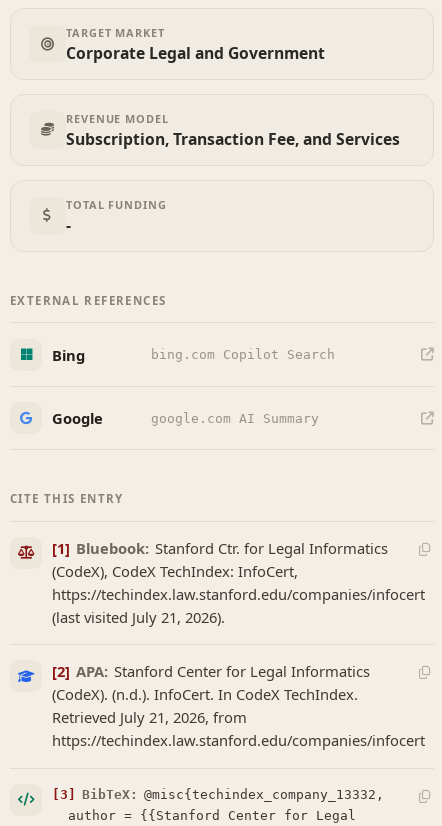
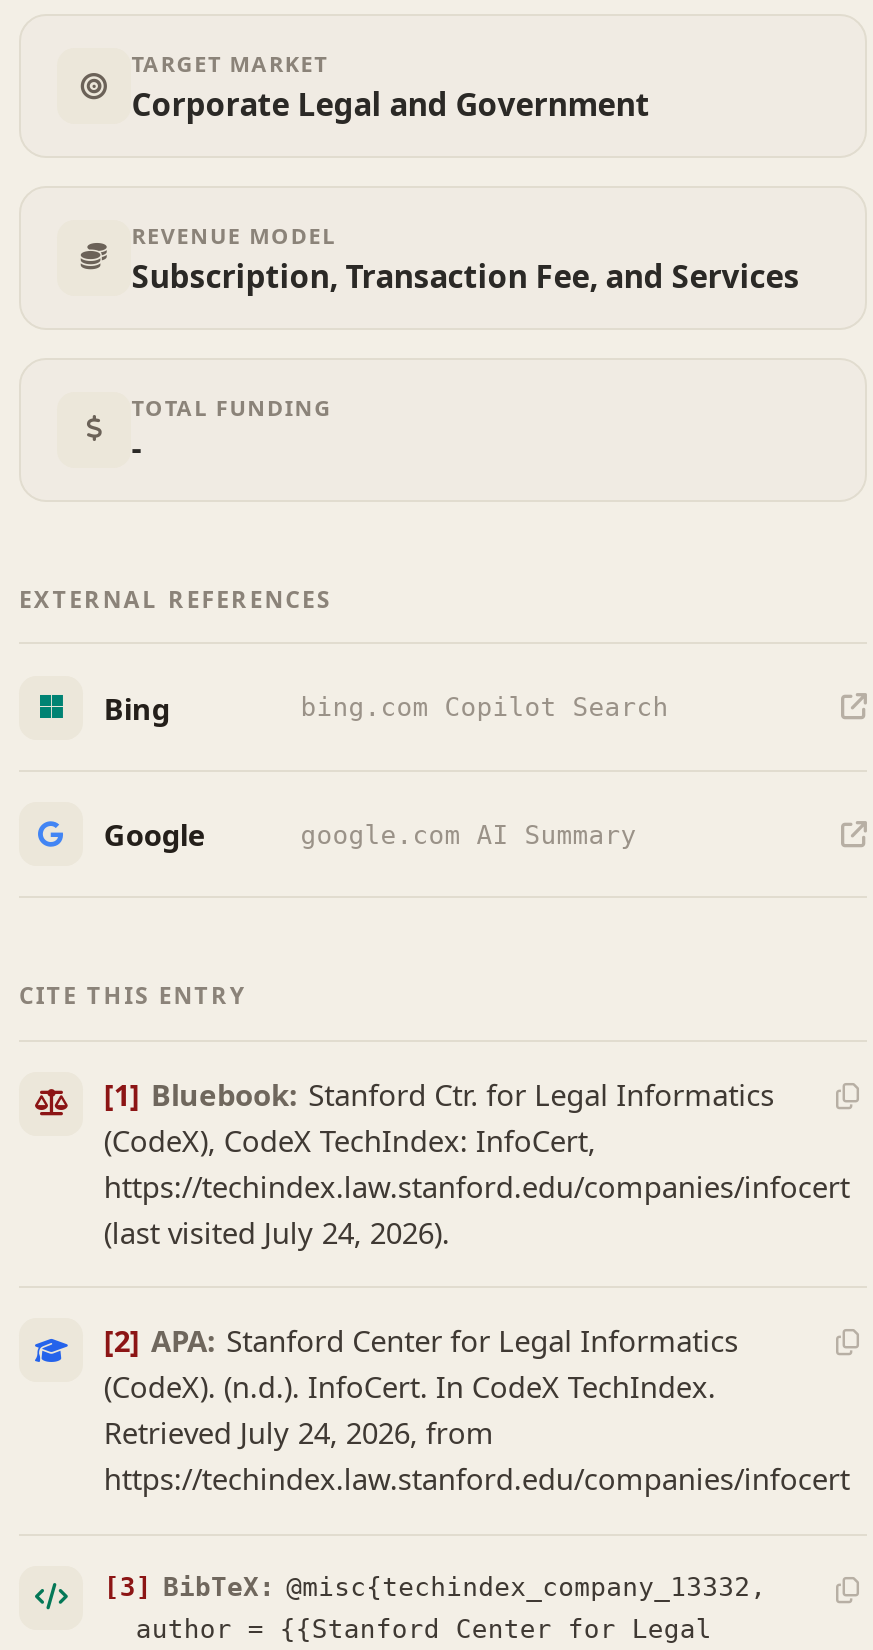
- (last visited July 21, 2026).
+ (last visited July 24, 2026).

- Retrieved July 21, 2026, from
+ Retrieved July 24, 2026, from
